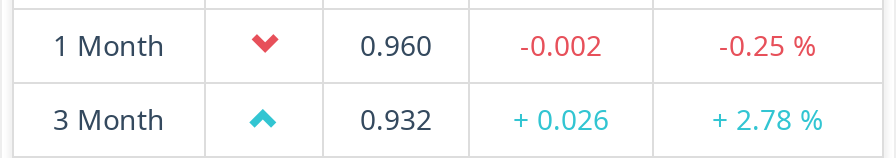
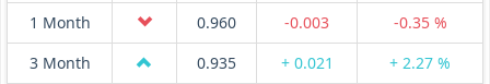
- -0.002
+ -0.003

- -0.25 %
+ -0.35 %

- 0.932
+ 0.935

- + 0.026
+ + 0.021

- + 2.78 %
+ + 2.27 %
